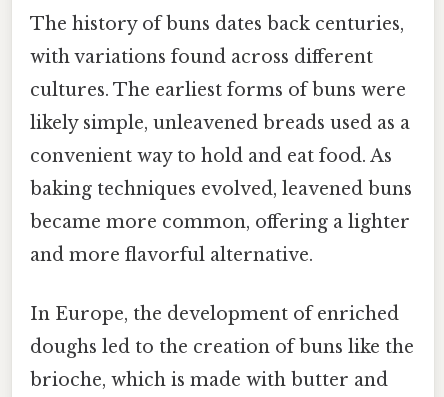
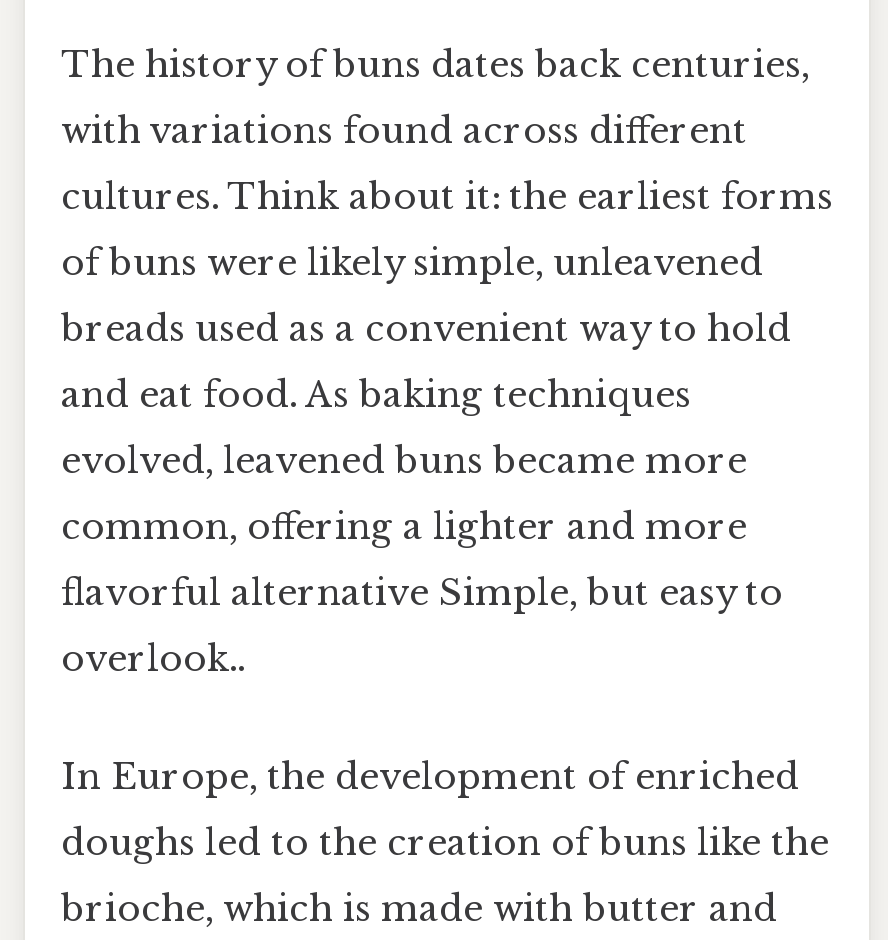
- cultures. The earliest forms of buns were
- likely simple, unleavened breads used as a
- convenient way to hold and eat food. As
- baking techniques evolved, leavened buns
- became more common, offering a lighter
- and more flavorful alternative.
+ cultures. Think about it: the earliest forms
+ of buns were likely simple, unleavened
+ breads used as a convenient way to hold
+ and eat food. As baking techniques
+ evolved, leavened buns became more
+ common, offering a lighter and more
+ flavorful alternative Simple, but easy to
+ overlook..
